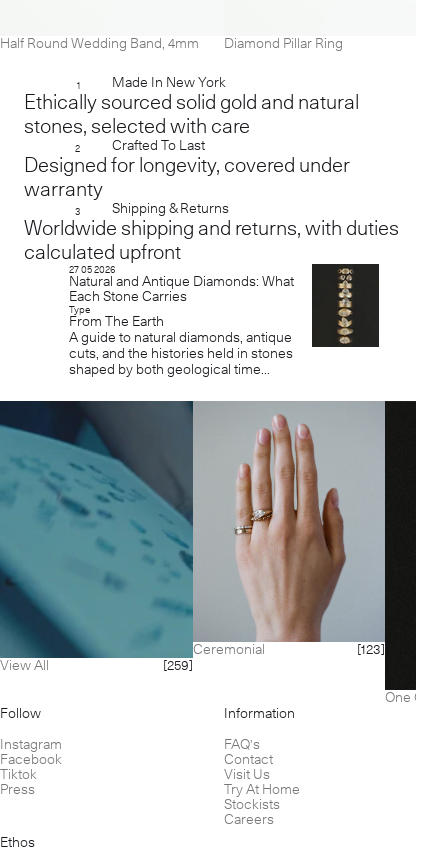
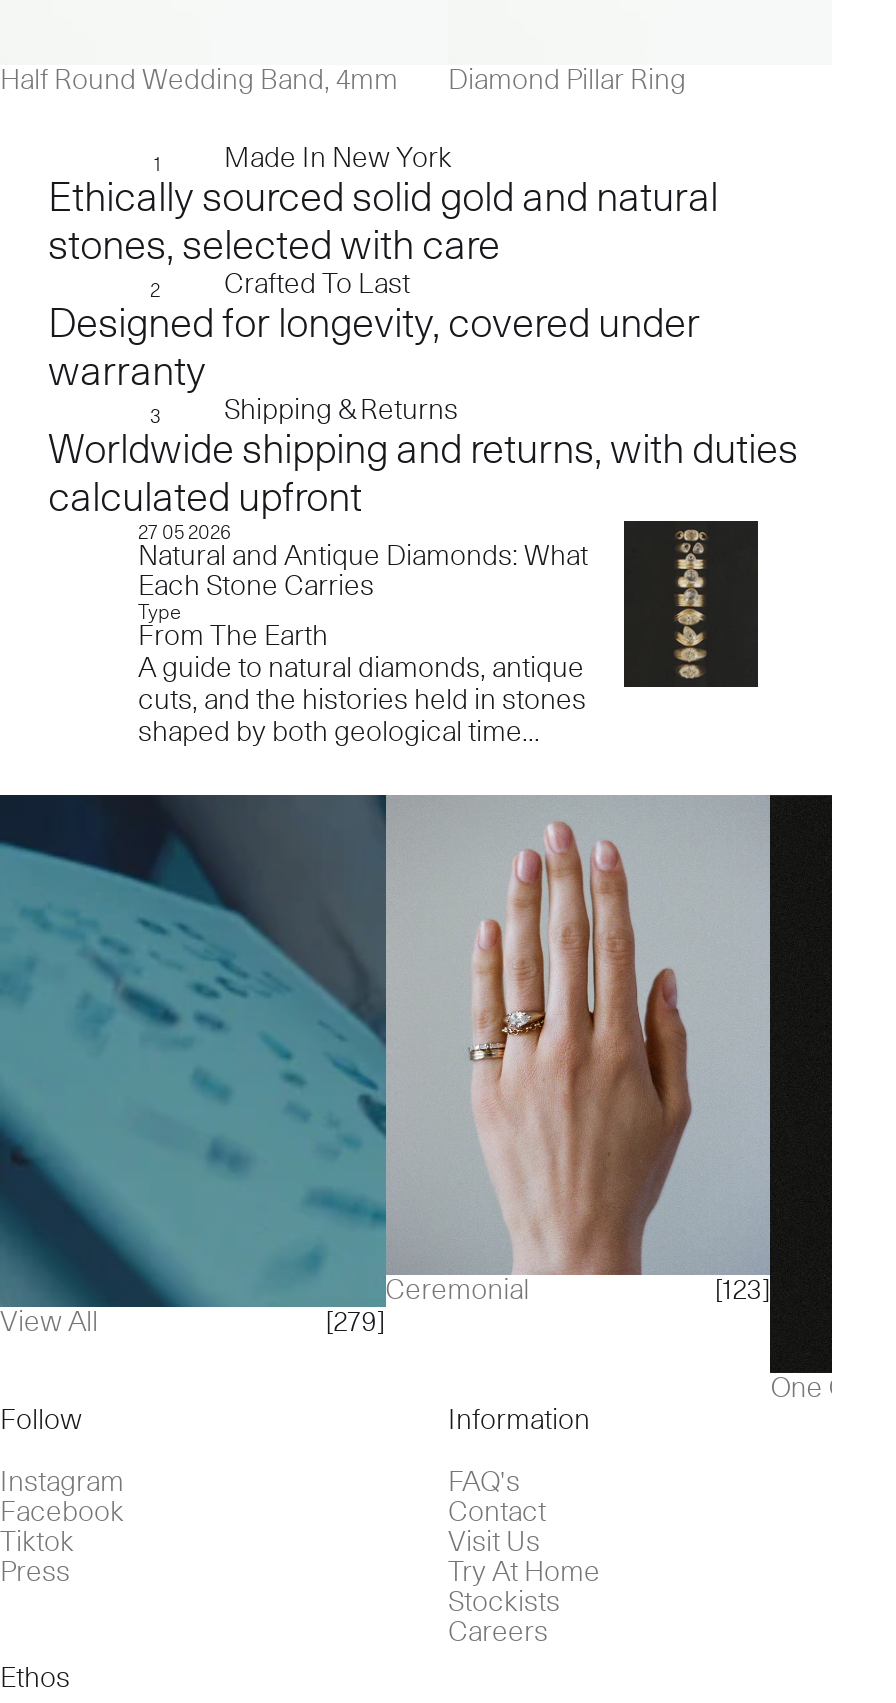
- [259]
+ [279]
